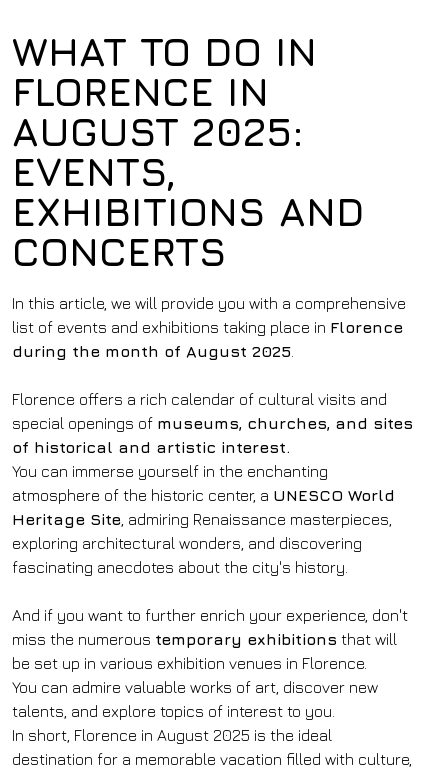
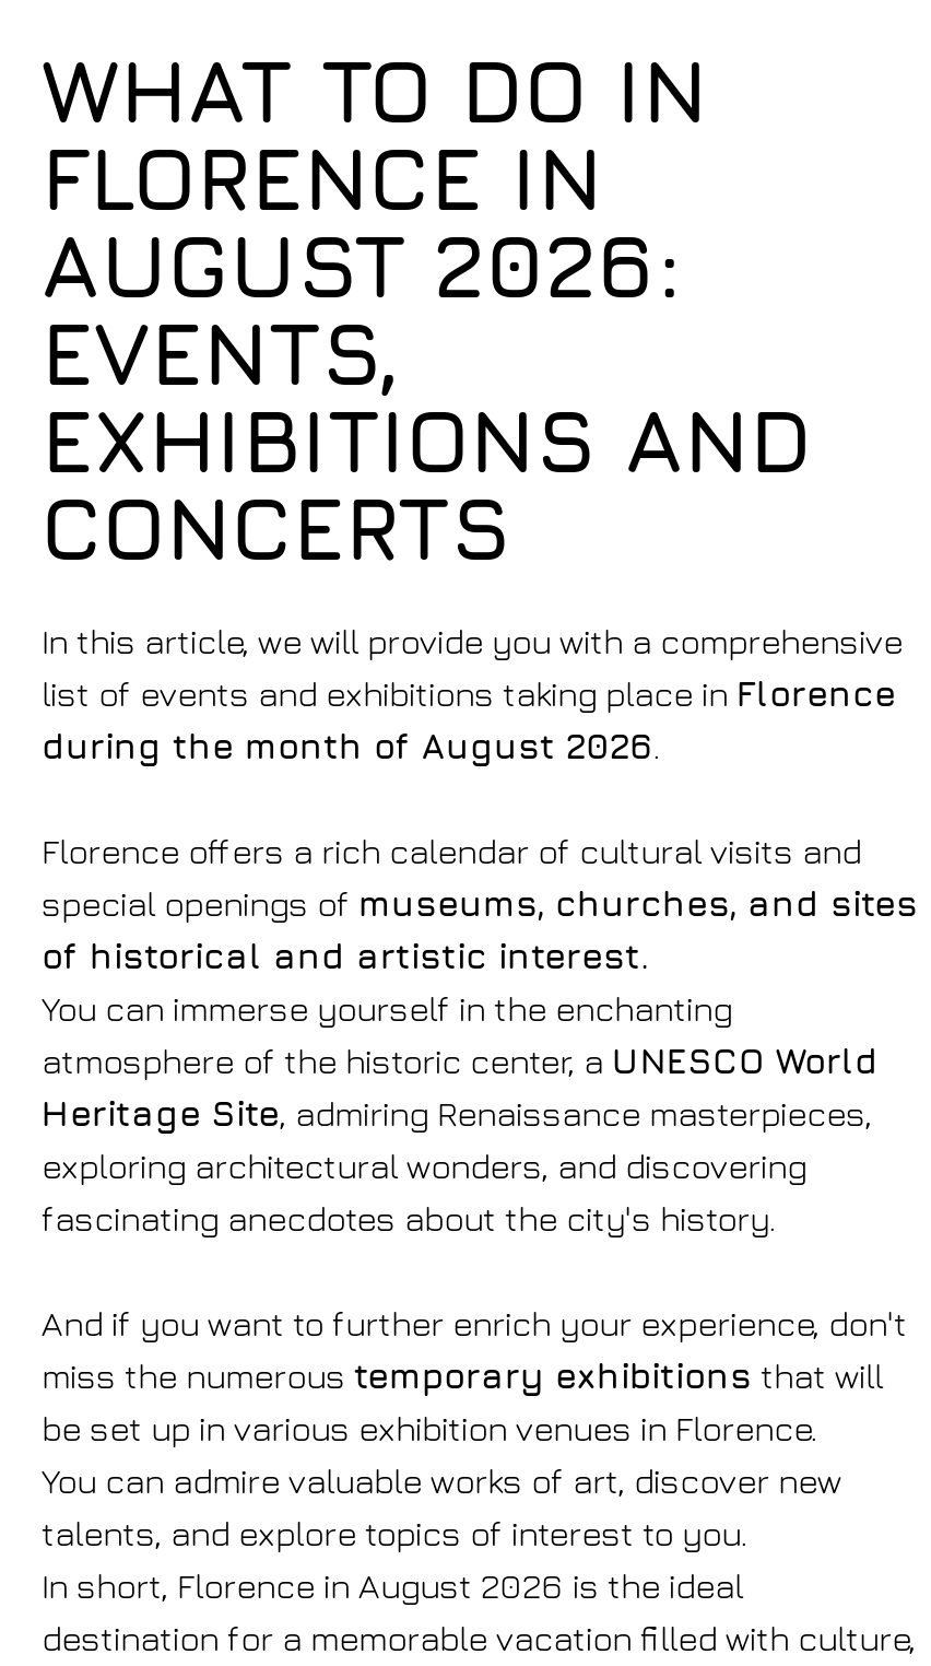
- AUGUST 2025:
+ AUGUST 2026:

- during the month of August 2025.
+ during the month of August 2026.

- In short, Florence in August 2025 is the ideal
+ In short, Florence in August 2026 is the ideal
